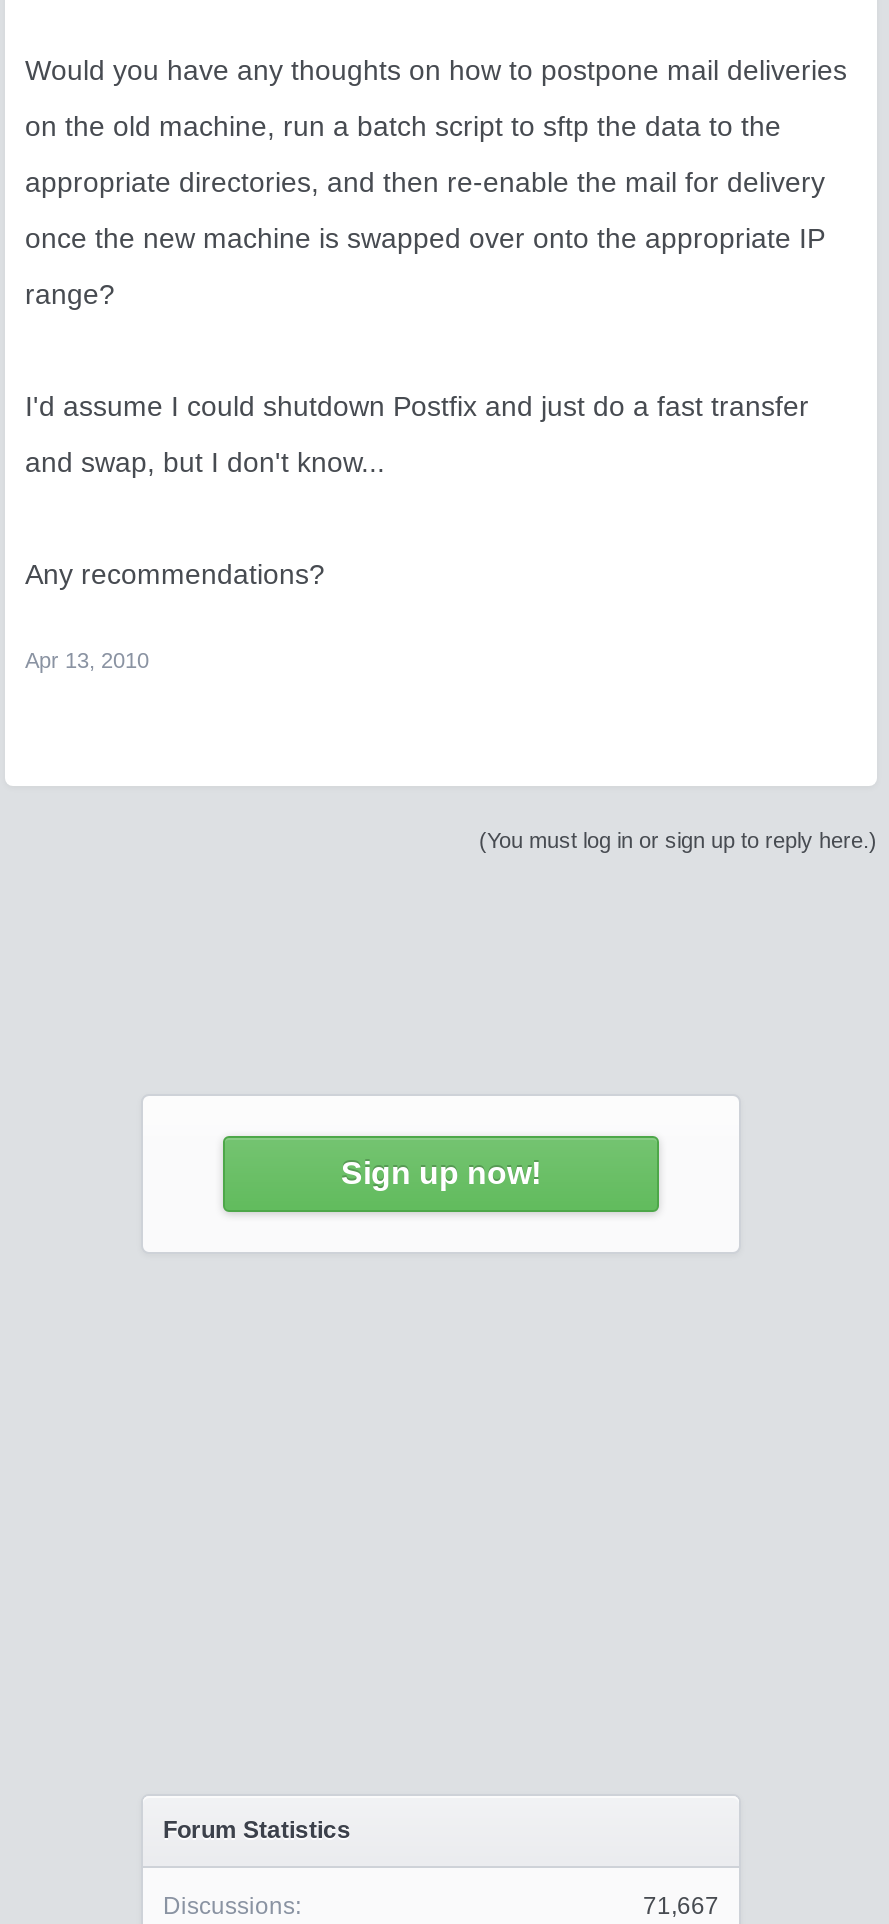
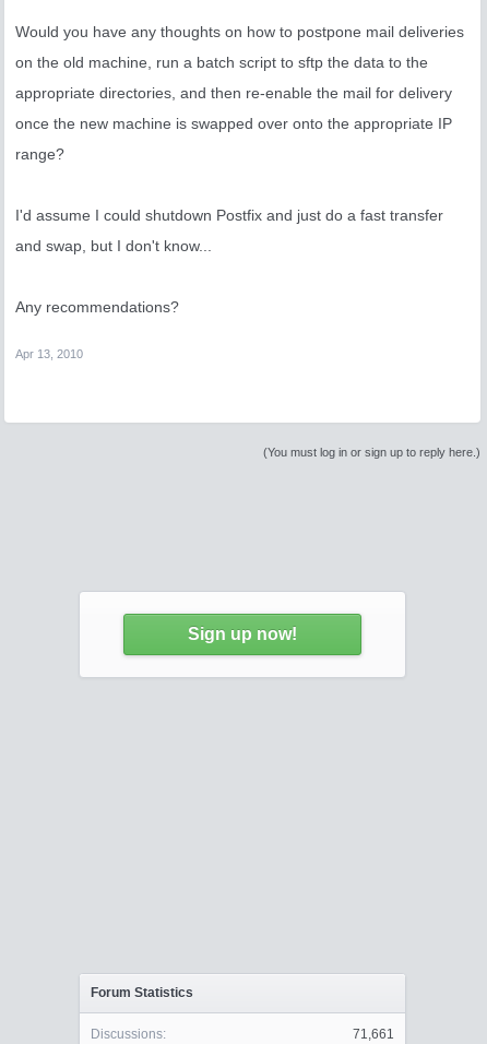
- 71,667
+ 71,661
